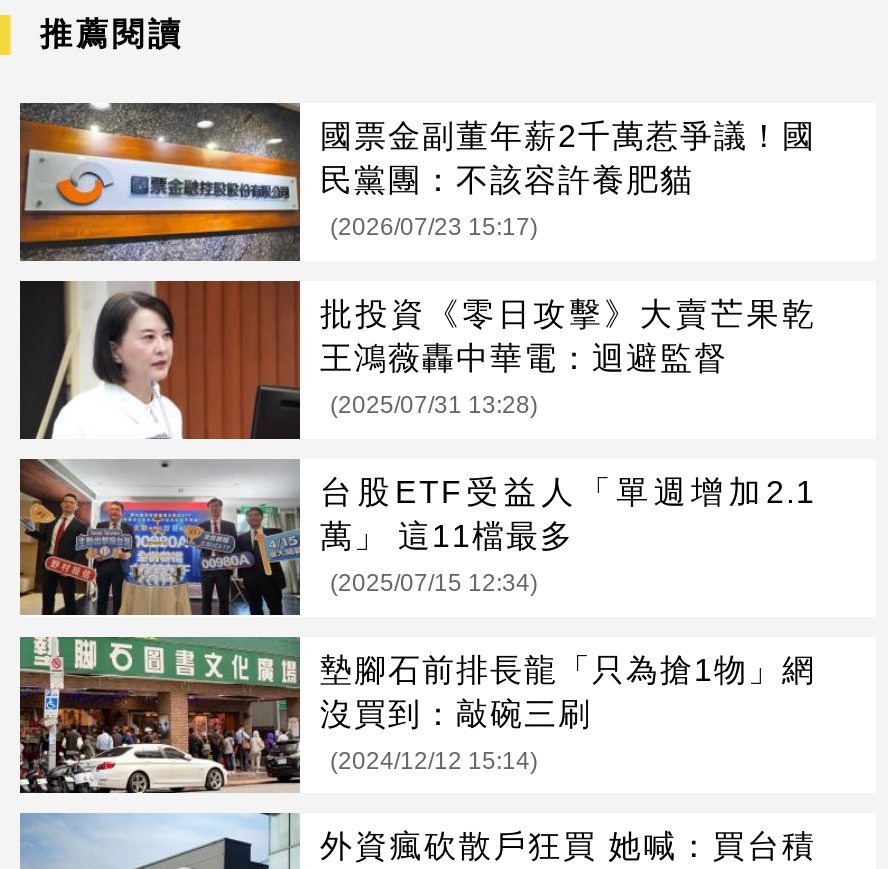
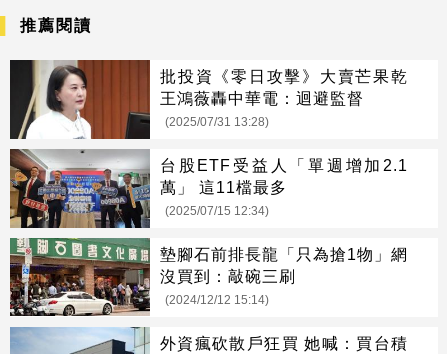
- [image]
- 國票金副董年薪2千萬惹爭議！國
- 民黨團：不該容許養肥貓
- (2026/07/23 15:17)
